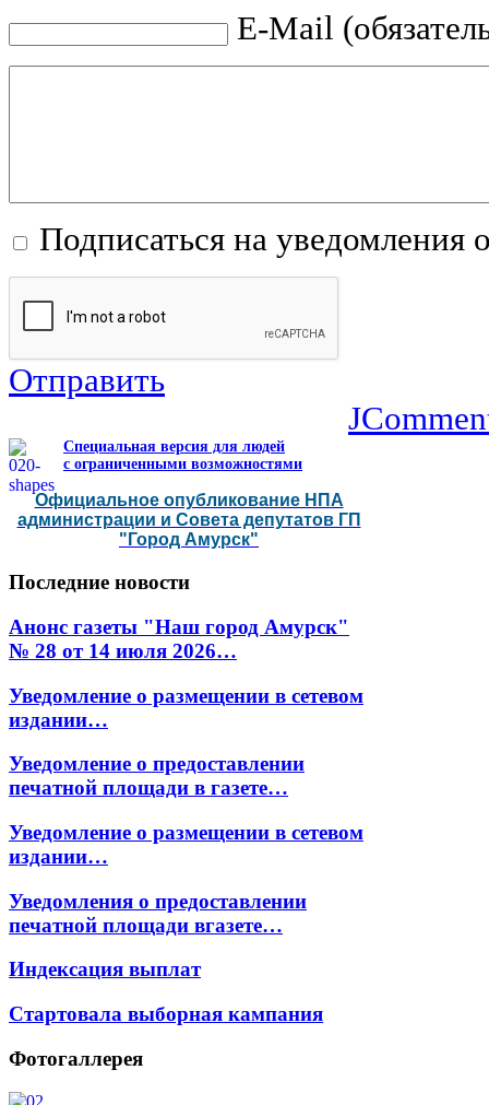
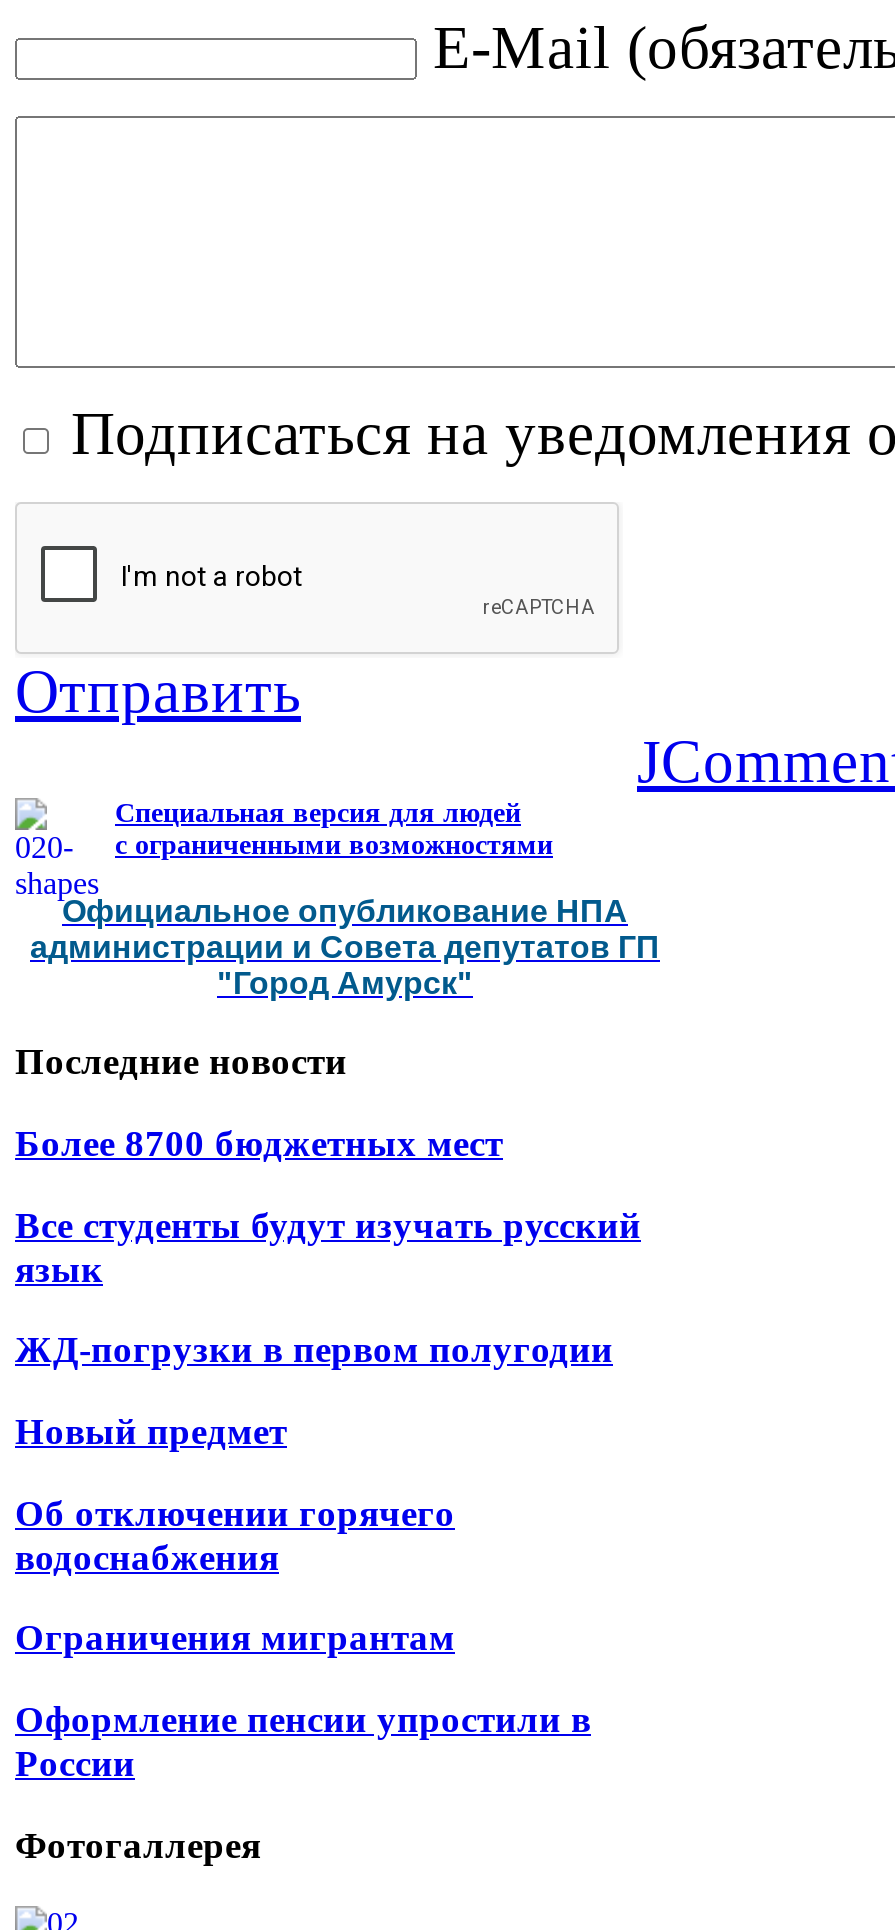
- Анонс газеты "Наш город Амурск"
- № 28 от 14 июля 2026…
+ Более 8700 бюджетных мест

- Уведомление о размещении в сетевом
- издании…
+ Все студенты будут изучать русский
+ язык

- Уведомление о предоставлении
- печатной площади в газете…
+ ЖД-погрузки в первом полугодии

- Уведомление о размещении в сетевом
- издании…
+ Новый предмет

- Уведомления о предоставлении
- печатной площади вгазете…
+ Об отключении горячего
+ водоснабжения

- Индексация выплат
+ Ограничения мигрантам

- Стартовала выборная кампания
+ Оформление пенсии упростили в
+ России
